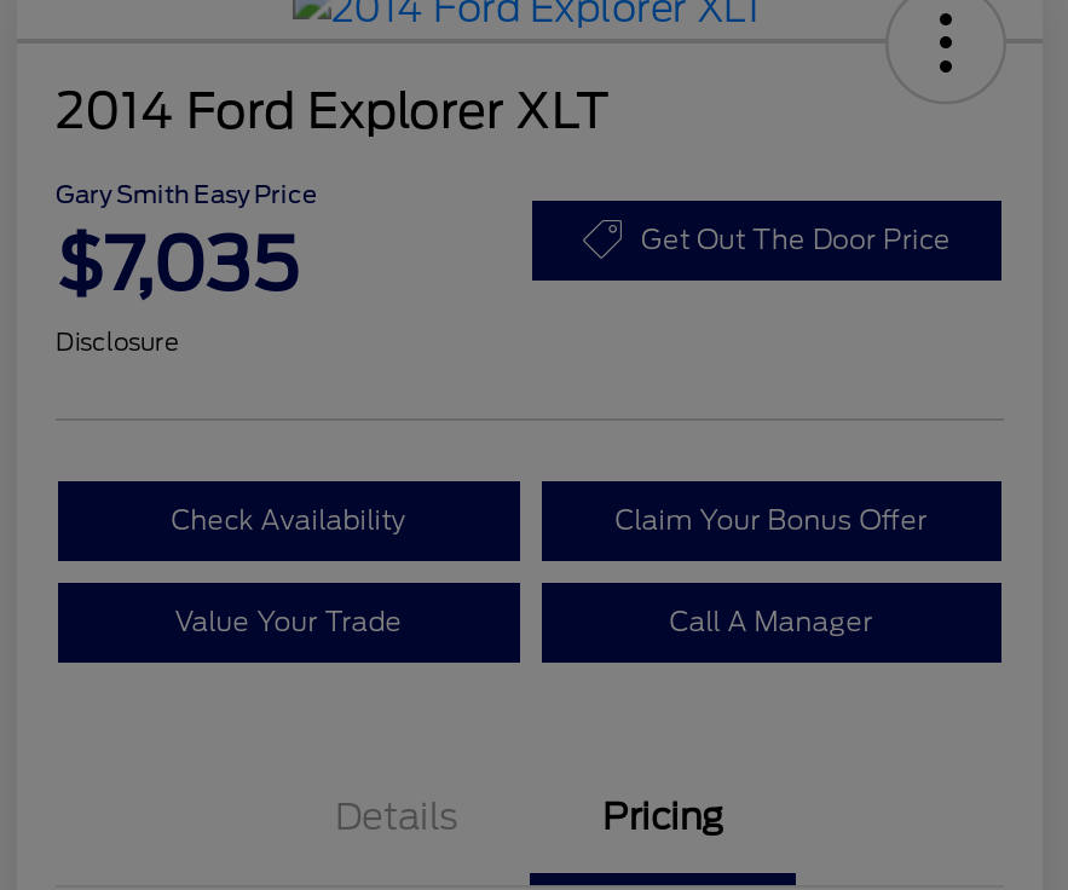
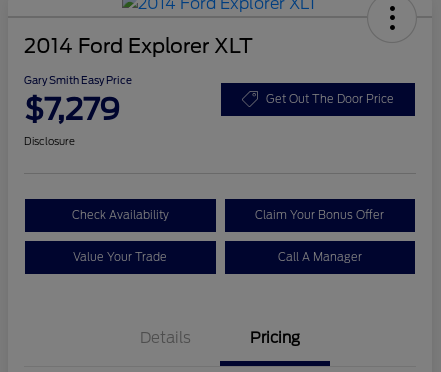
- $7,035
+ $7,279
